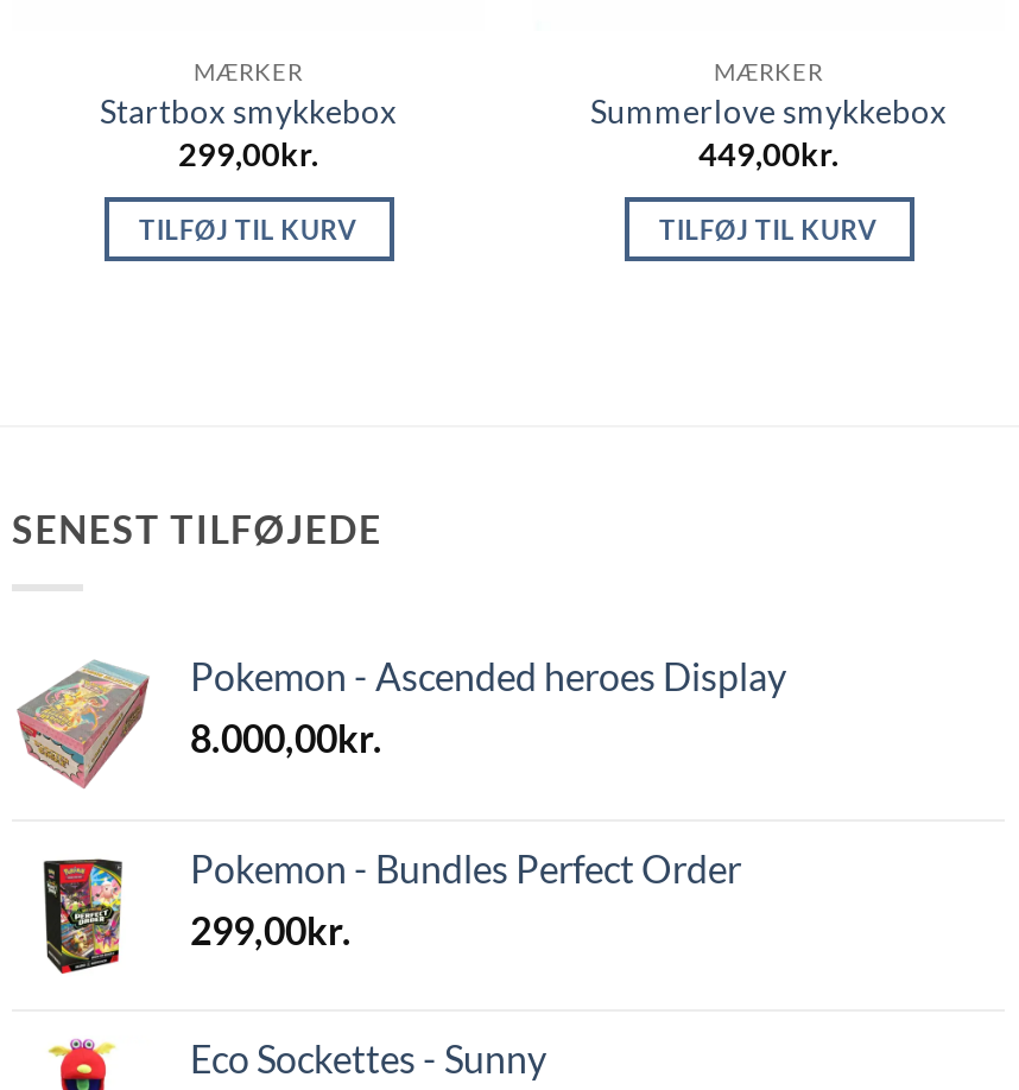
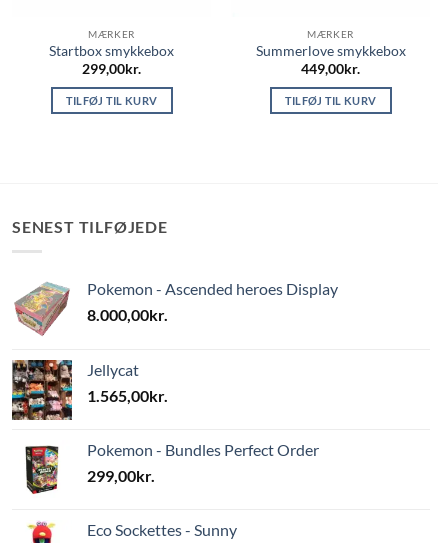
+ [image]
+ Jellycat
+ 1.565,00kr.
